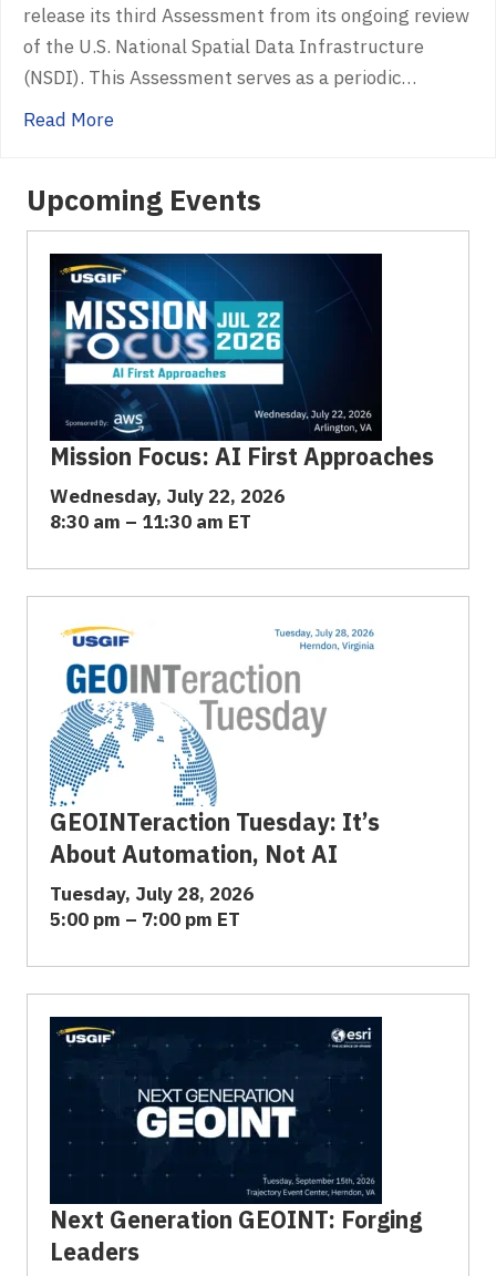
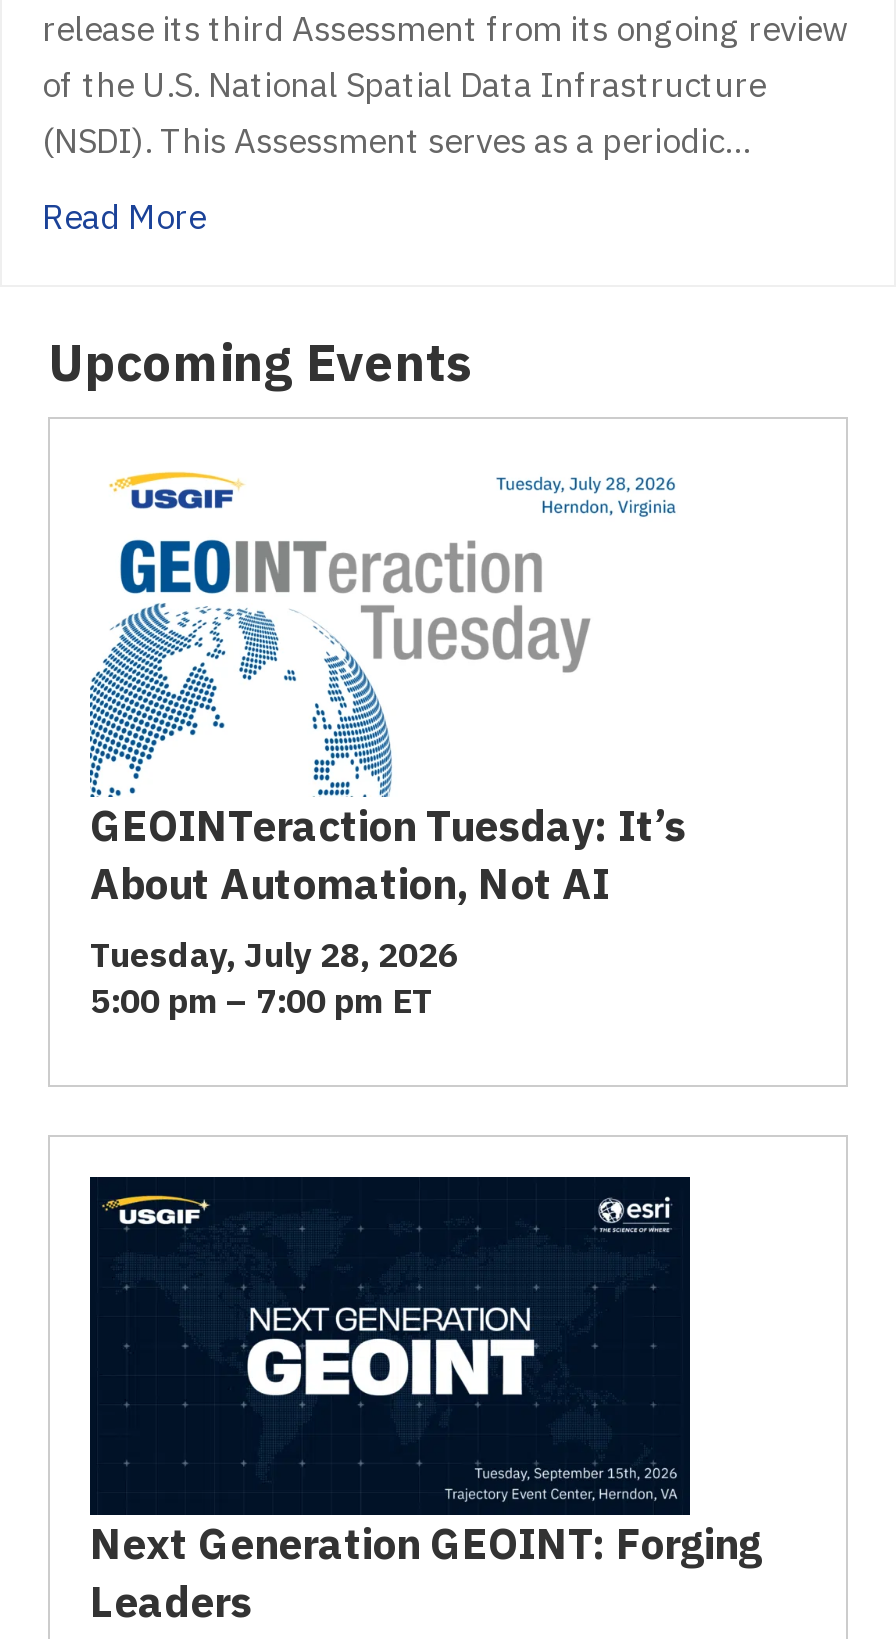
- [image]
- Mission Focus: AI First Approaches
- Wednesday, July 22, 2026
- 8:30 am – 11:30 am ET
